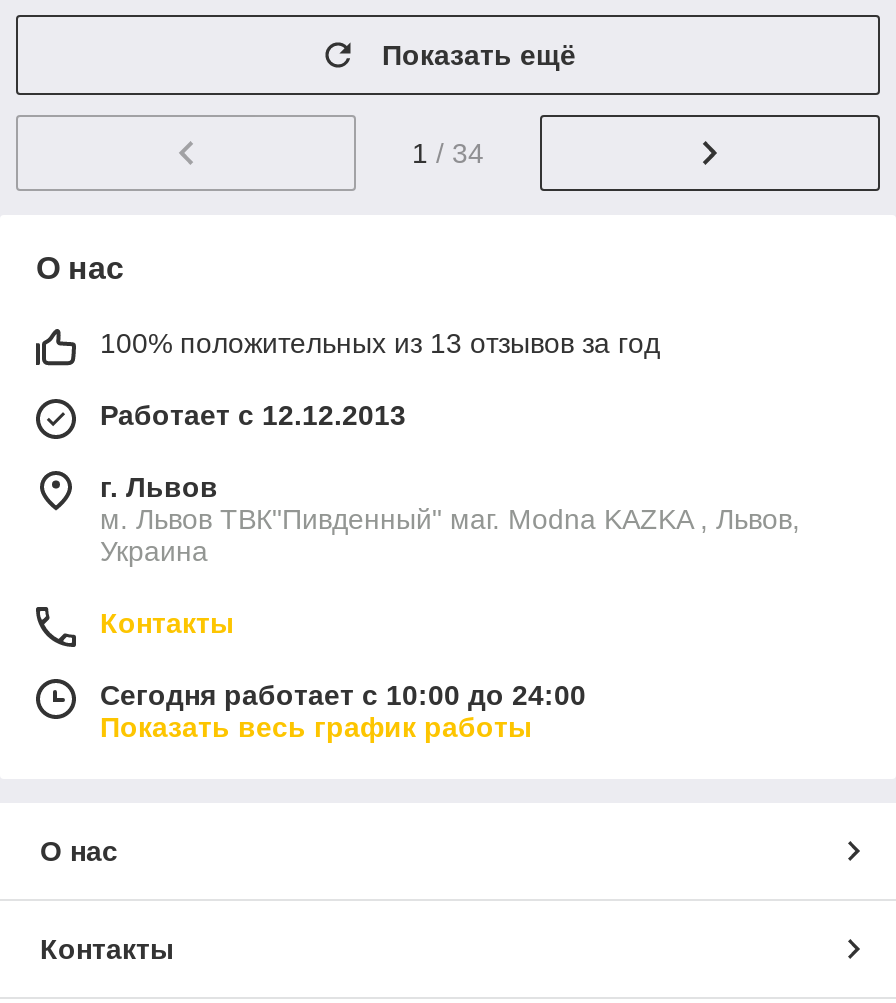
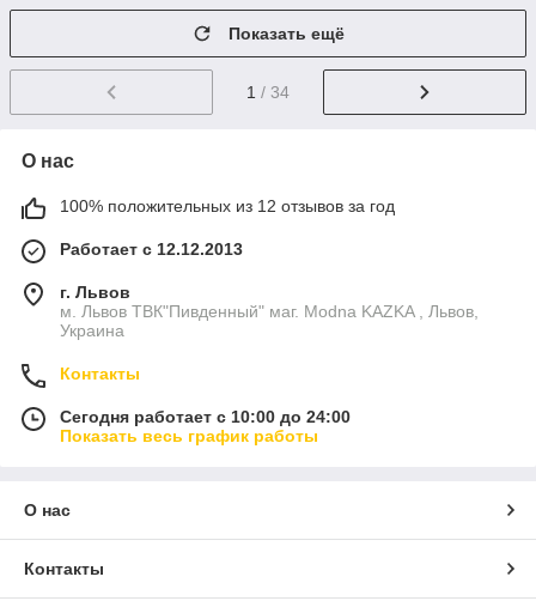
- 100% положительных из 13 отзывов за год
+ 100% положительных из 12 отзывов за год
